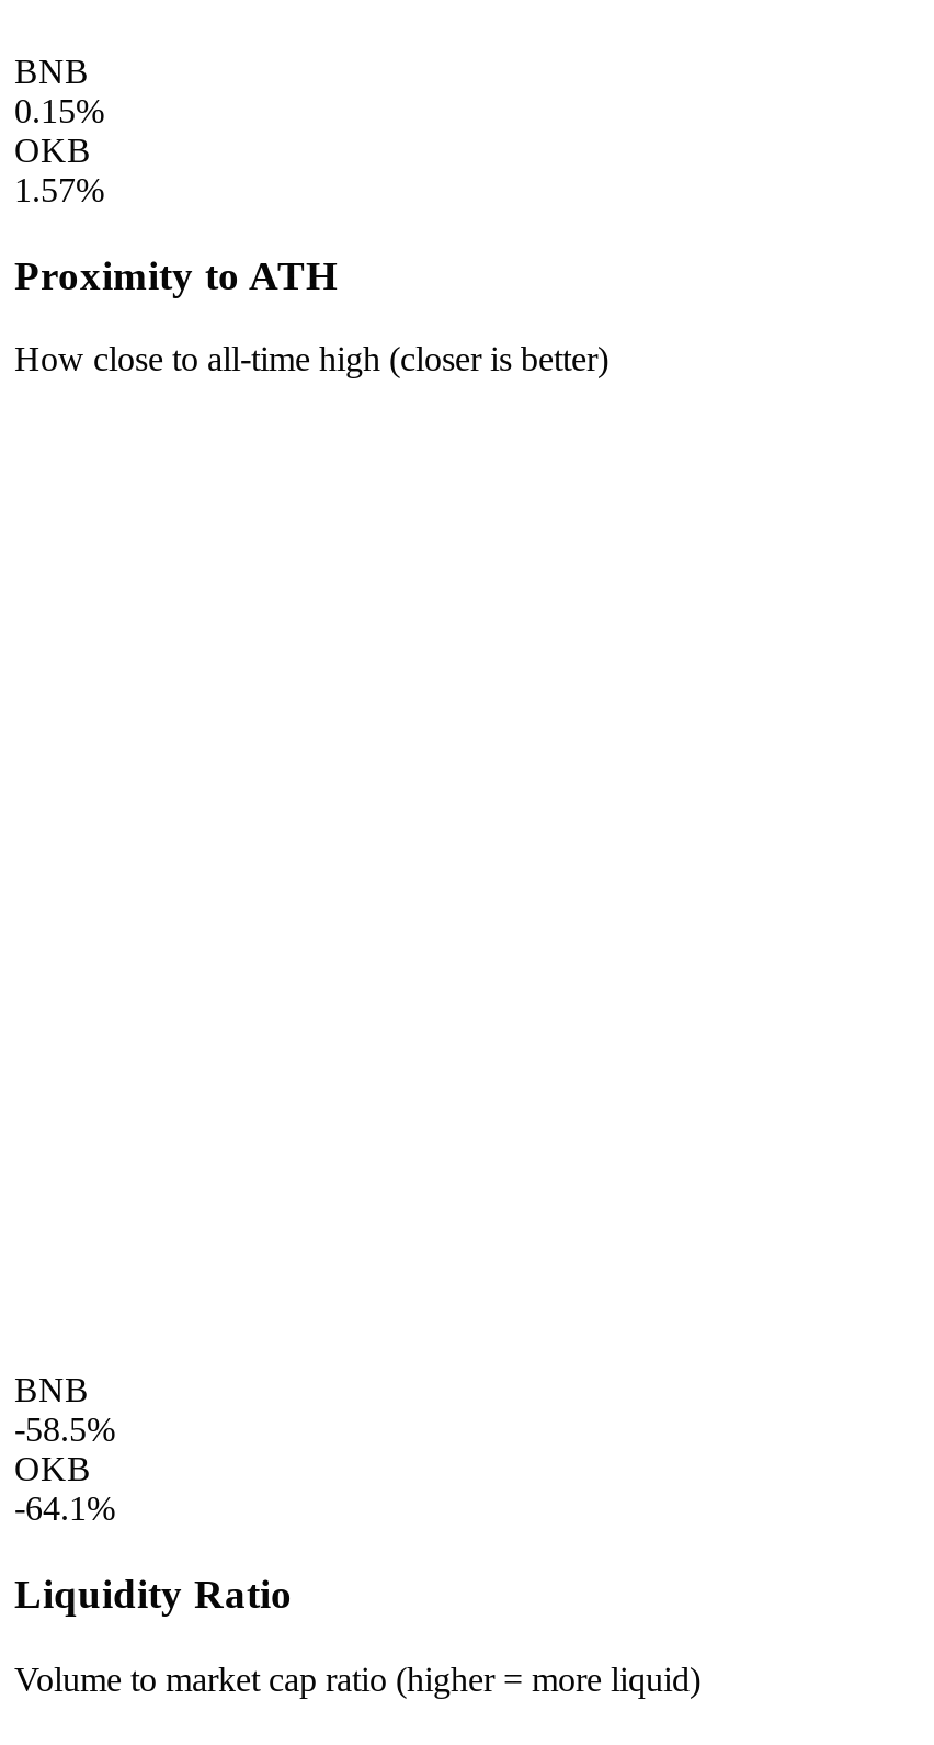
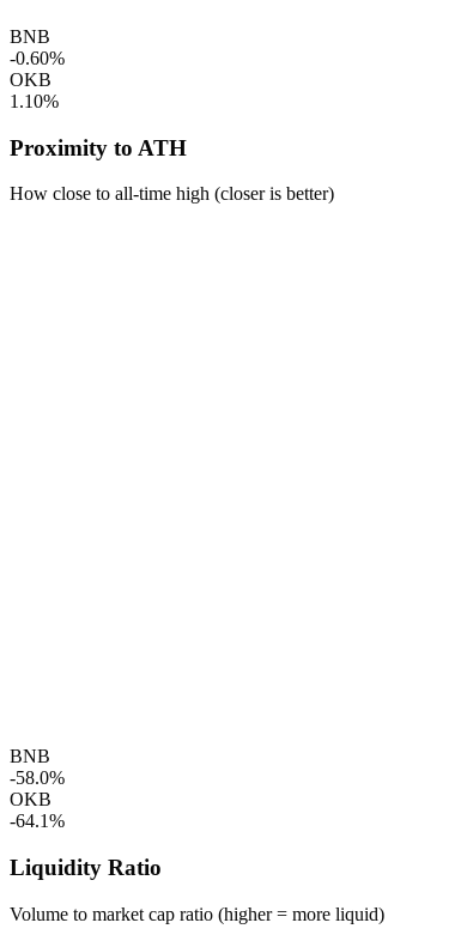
- 0.15%
+ -0.60%

- 1.57%
+ 1.10%

- -58.5%
+ -58.0%
